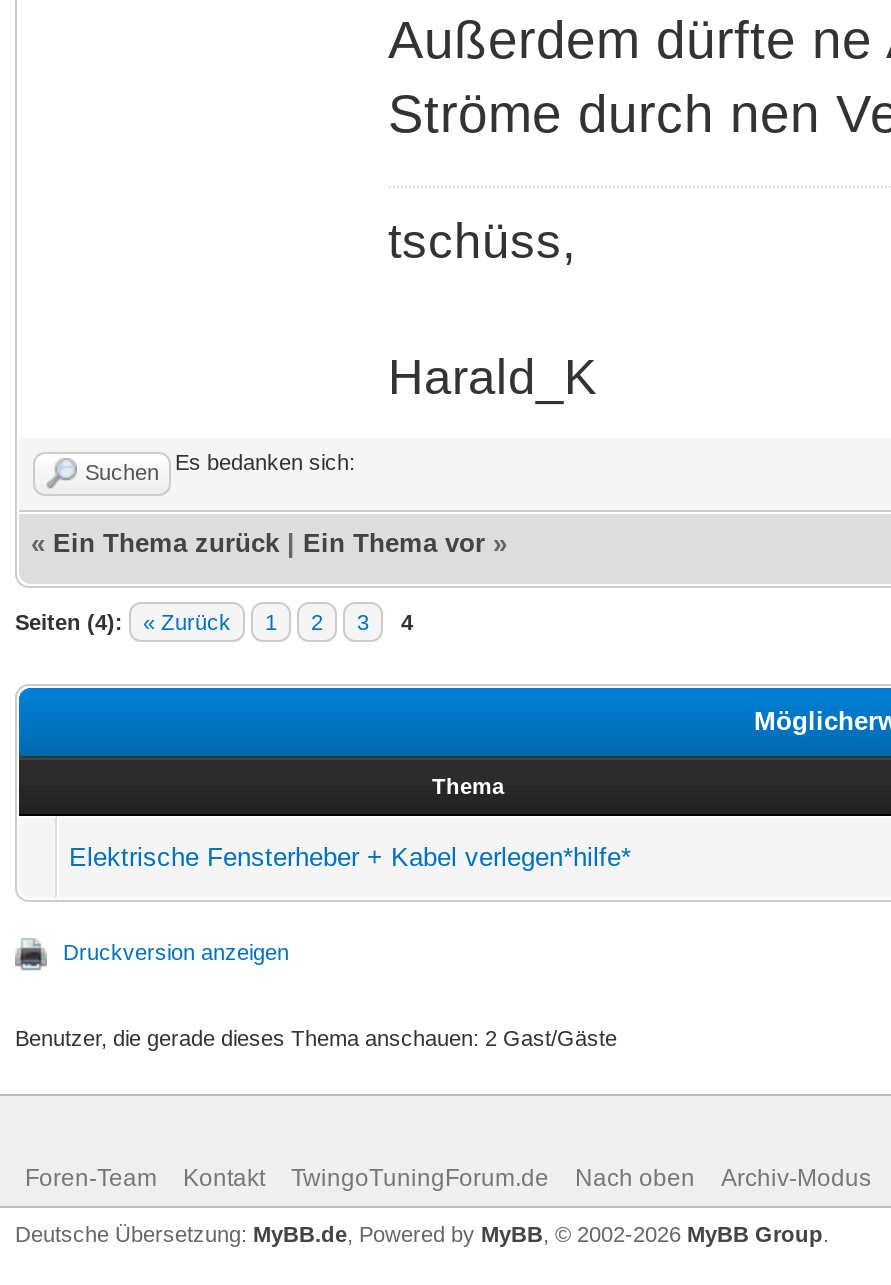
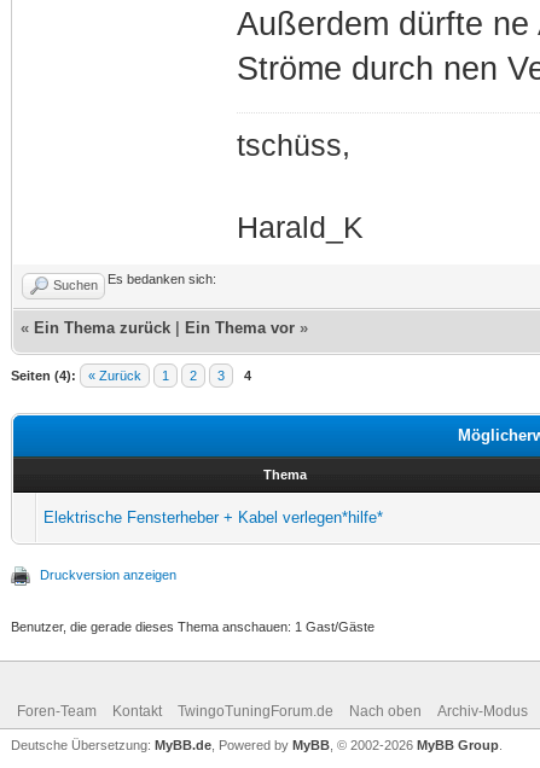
- Benutzer, die gerade dieses Thema anschauen: 2 Gast/Gäste
+ Benutzer, die gerade dieses Thema anschauen: 1 Gast/Gäste
